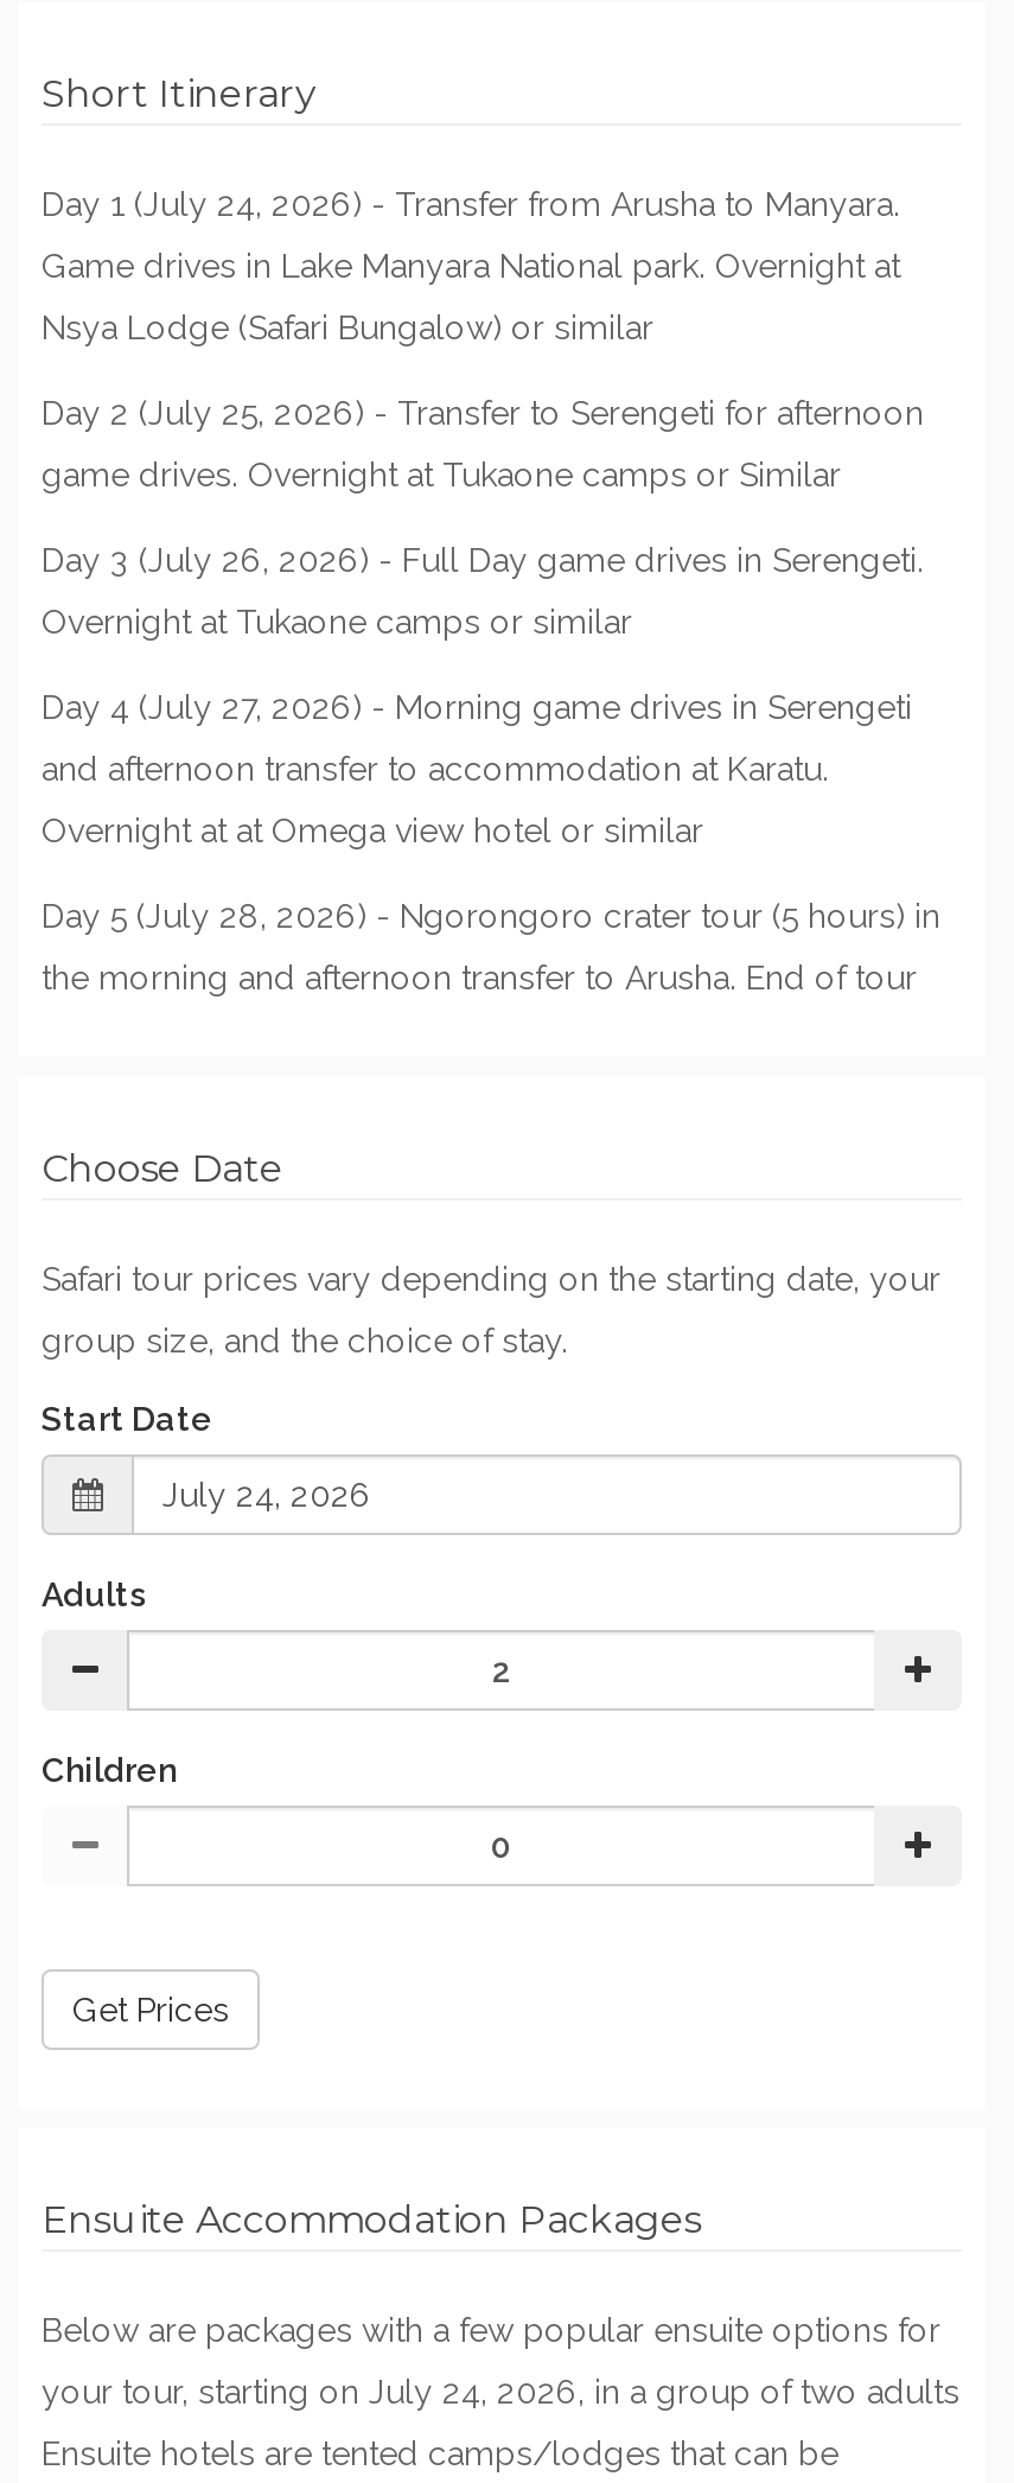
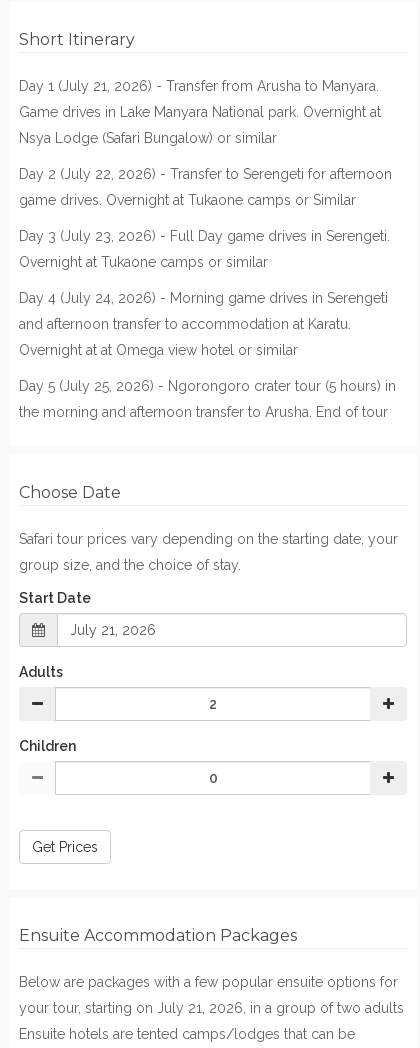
- Day 1 (July 24, 2026) - Transfer from Arusha to Manyara.
+ Day 1 (July 21, 2026) - Transfer from Arusha to Manyara.

- Day 2 (July 25, 2026) - Transfer to Serengeti for afternoon
+ Day 2 (July 22, 2026) - Transfer to Serengeti for afternoon

- Day 3 (July 26, 2026) - Full Day game drives in Serengeti.
+ Day 3 (July 23, 2026) - Full Day game drives in Serengeti.

- Day 4 (July 27, 2026) - Morning game drives in Serengeti
+ Day 4 (July 24, 2026) - Morning game drives in Serengeti

- Day 5 (July 28, 2026) - Ngorongoro crater tour (5 hours) in
+ Day 5 (July 25, 2026) - Ngorongoro crater tour (5 hours) in

- your tour, starting on July 24, 2026, in a group of two adults
+ your tour, starting on July 21, 2026, in a group of two adults
